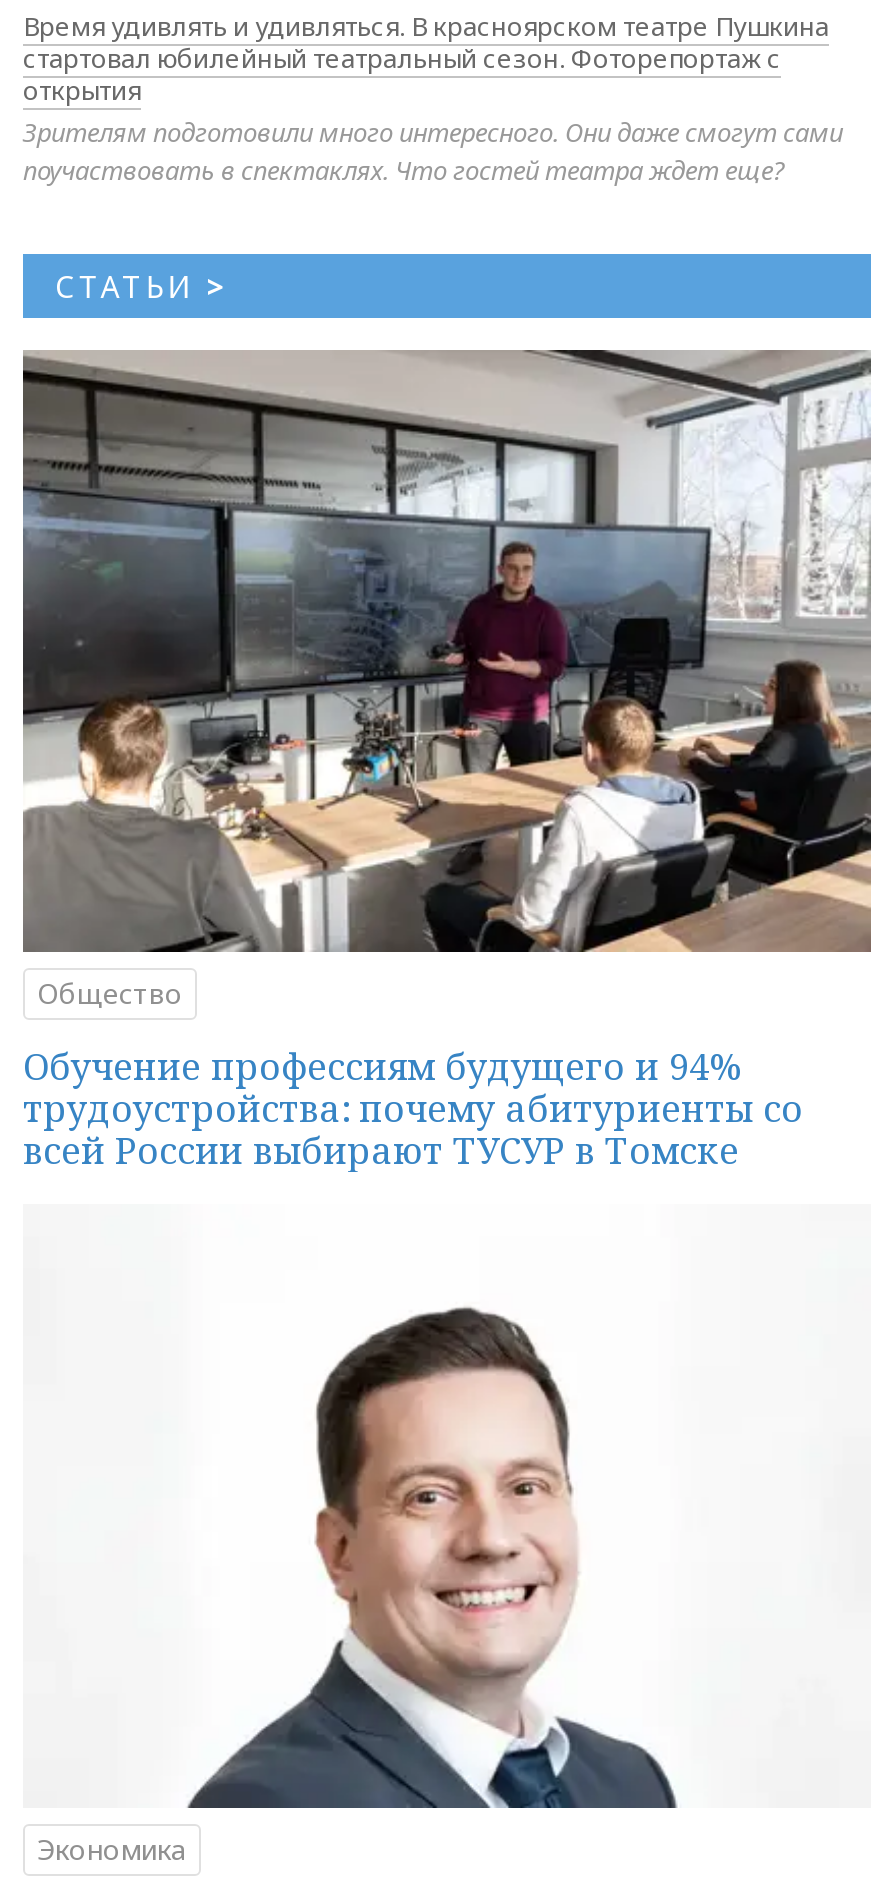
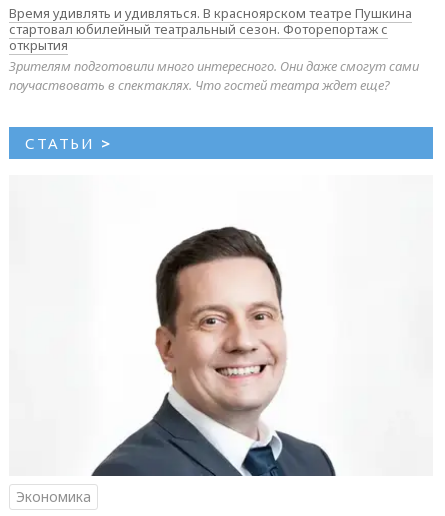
- [image]
- Общество
- Обучение профессиям будущего и 94%
- трудоустройства: почему абитуриенты со
- всей России выбирают ТУСУР в Томске
